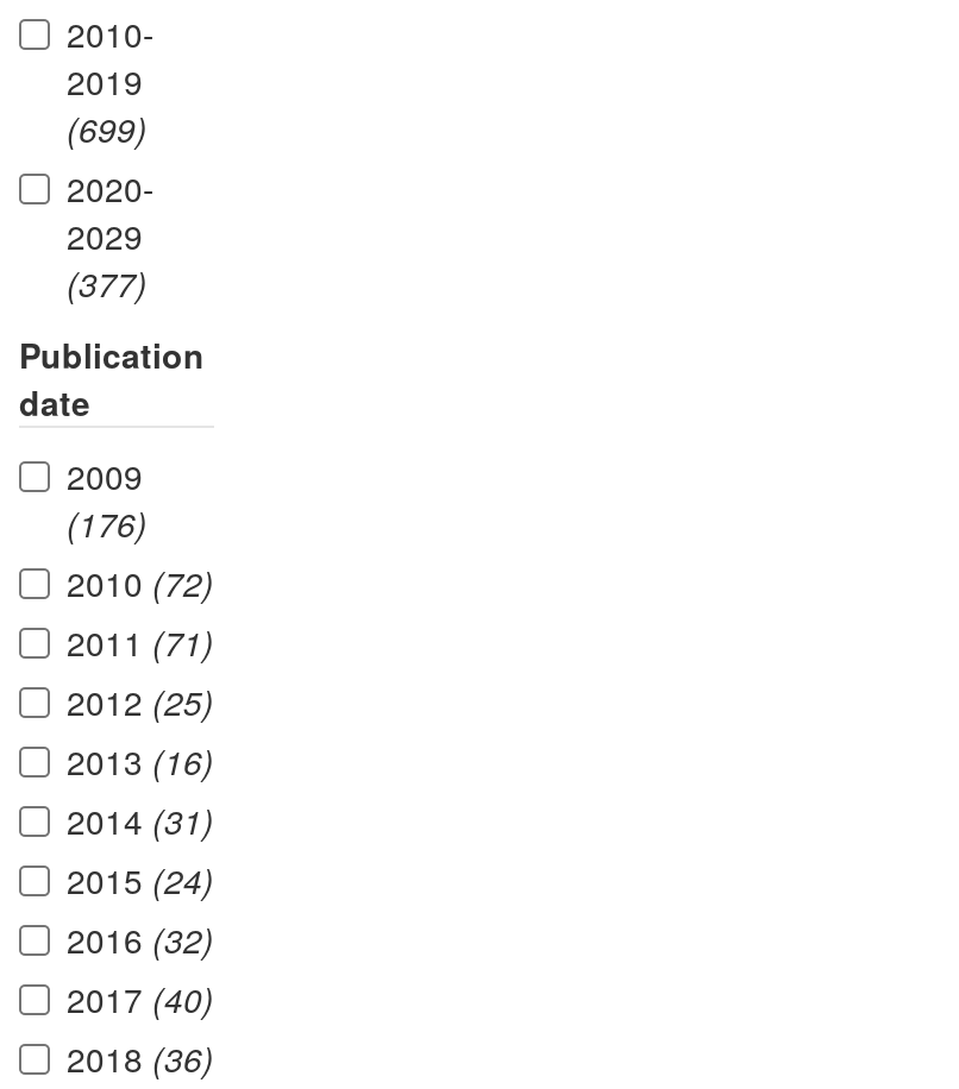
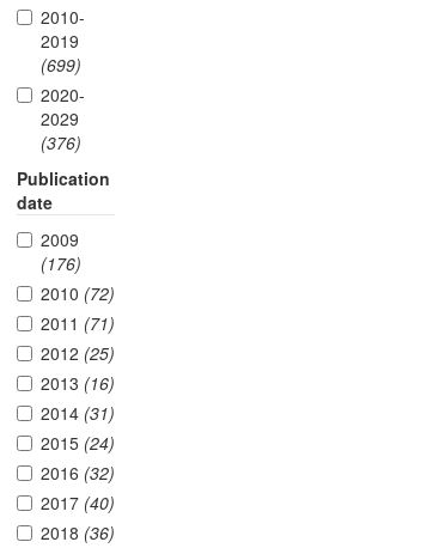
- (377)
+ (376)
